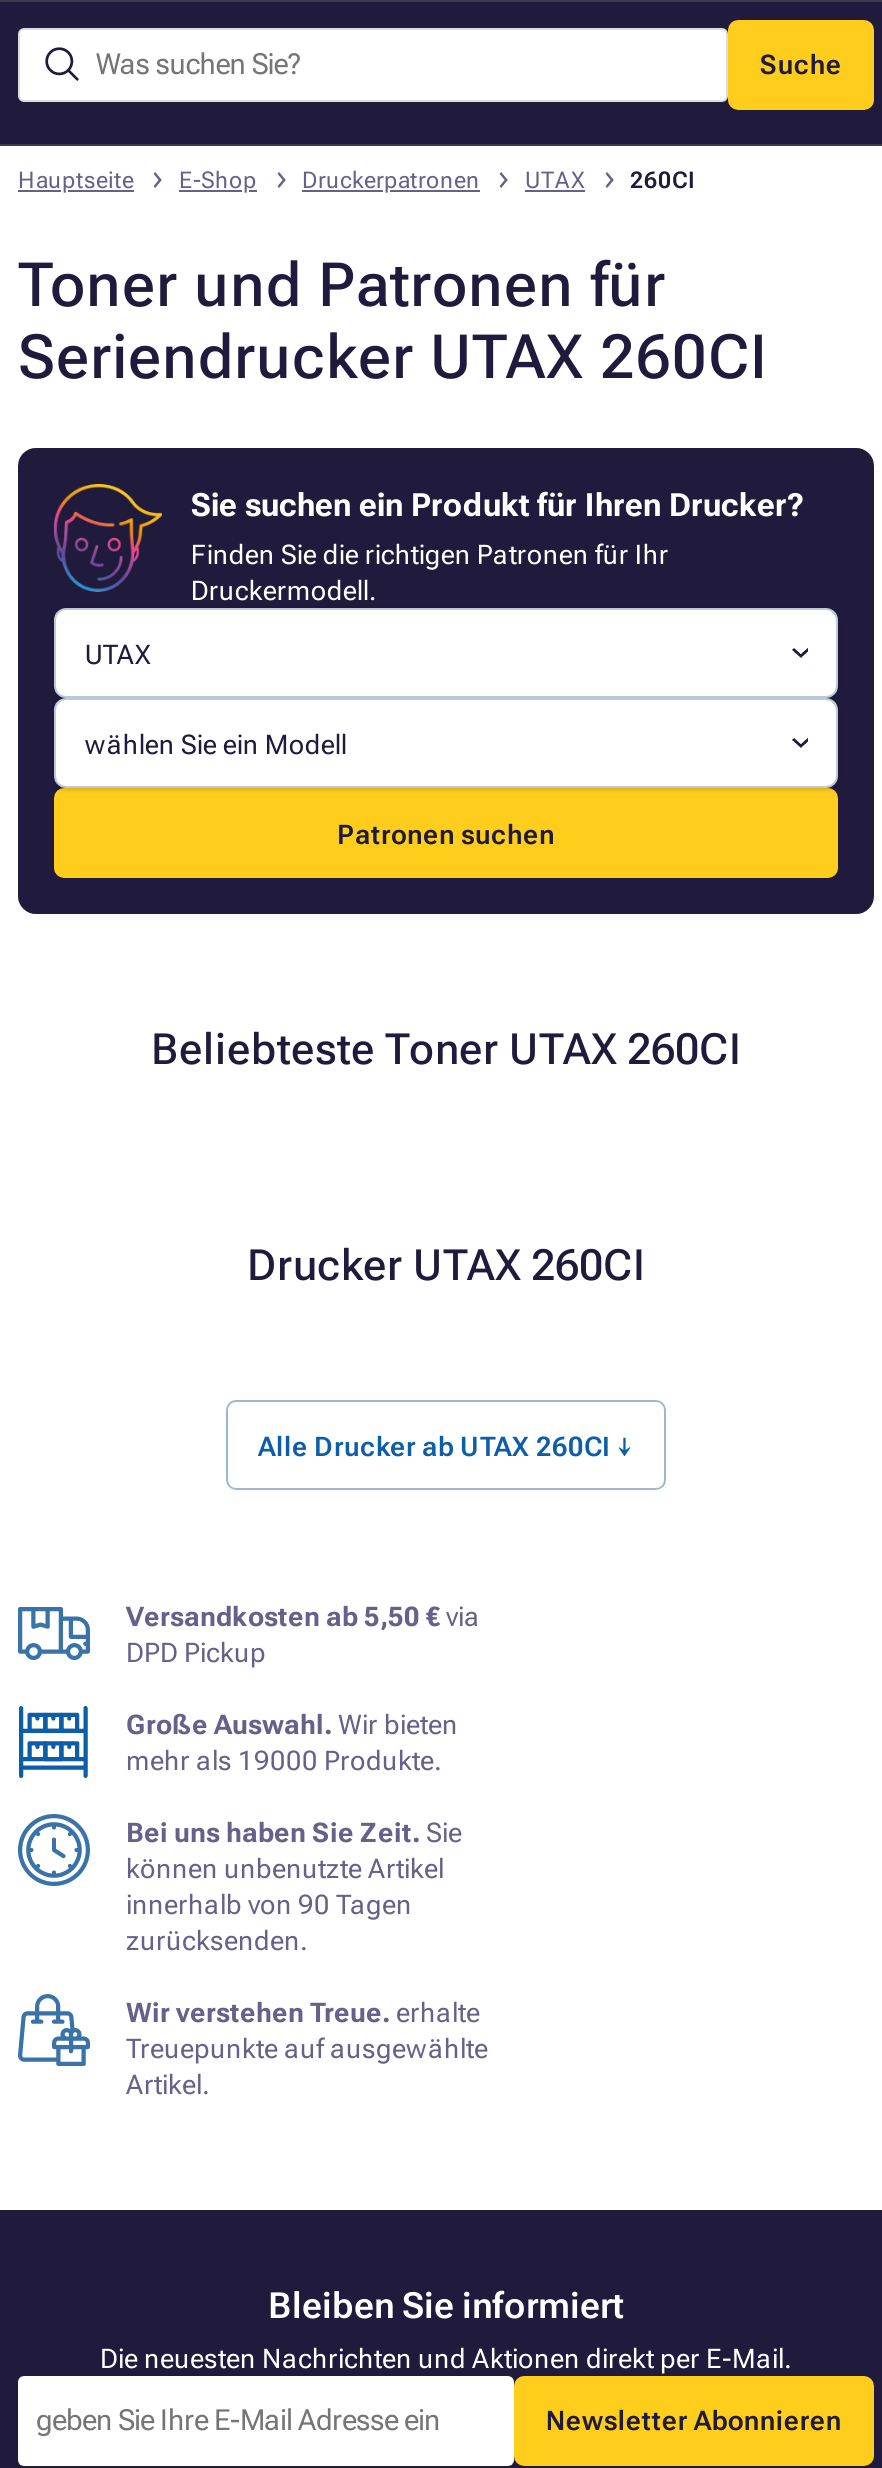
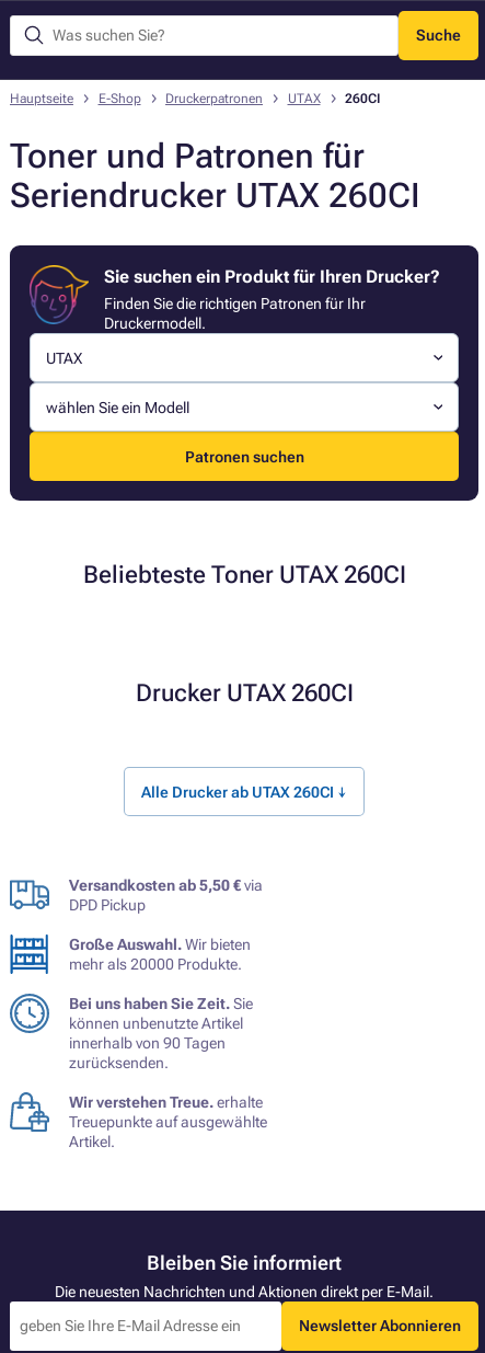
- mehr als 19000 Produkte.
+ mehr als 20000 Produkte.
